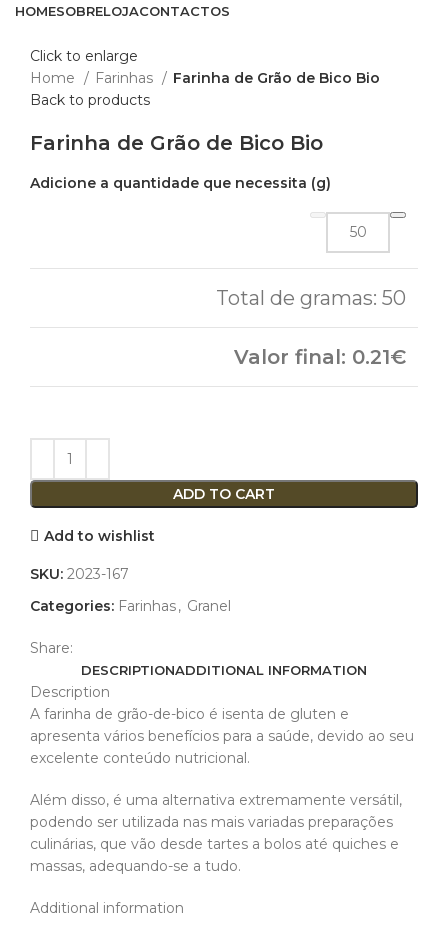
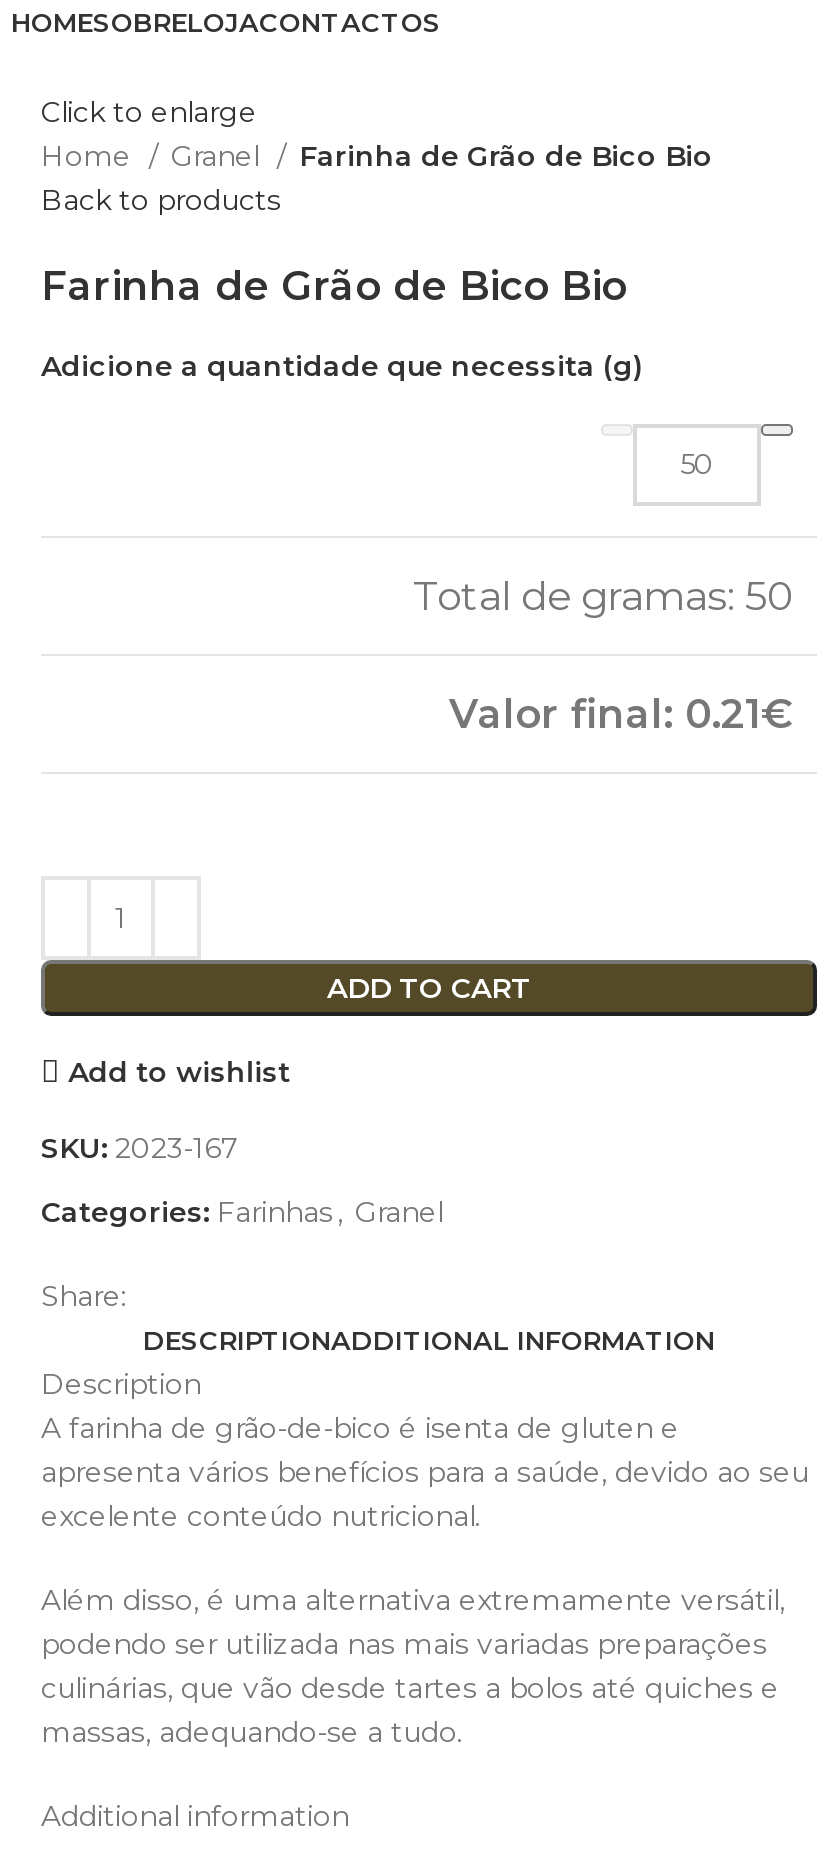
- Farinhas
+ Granel
